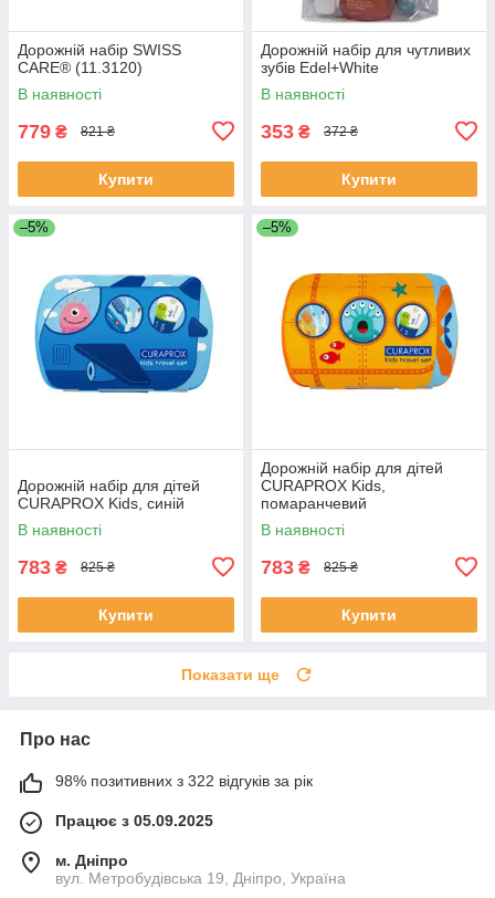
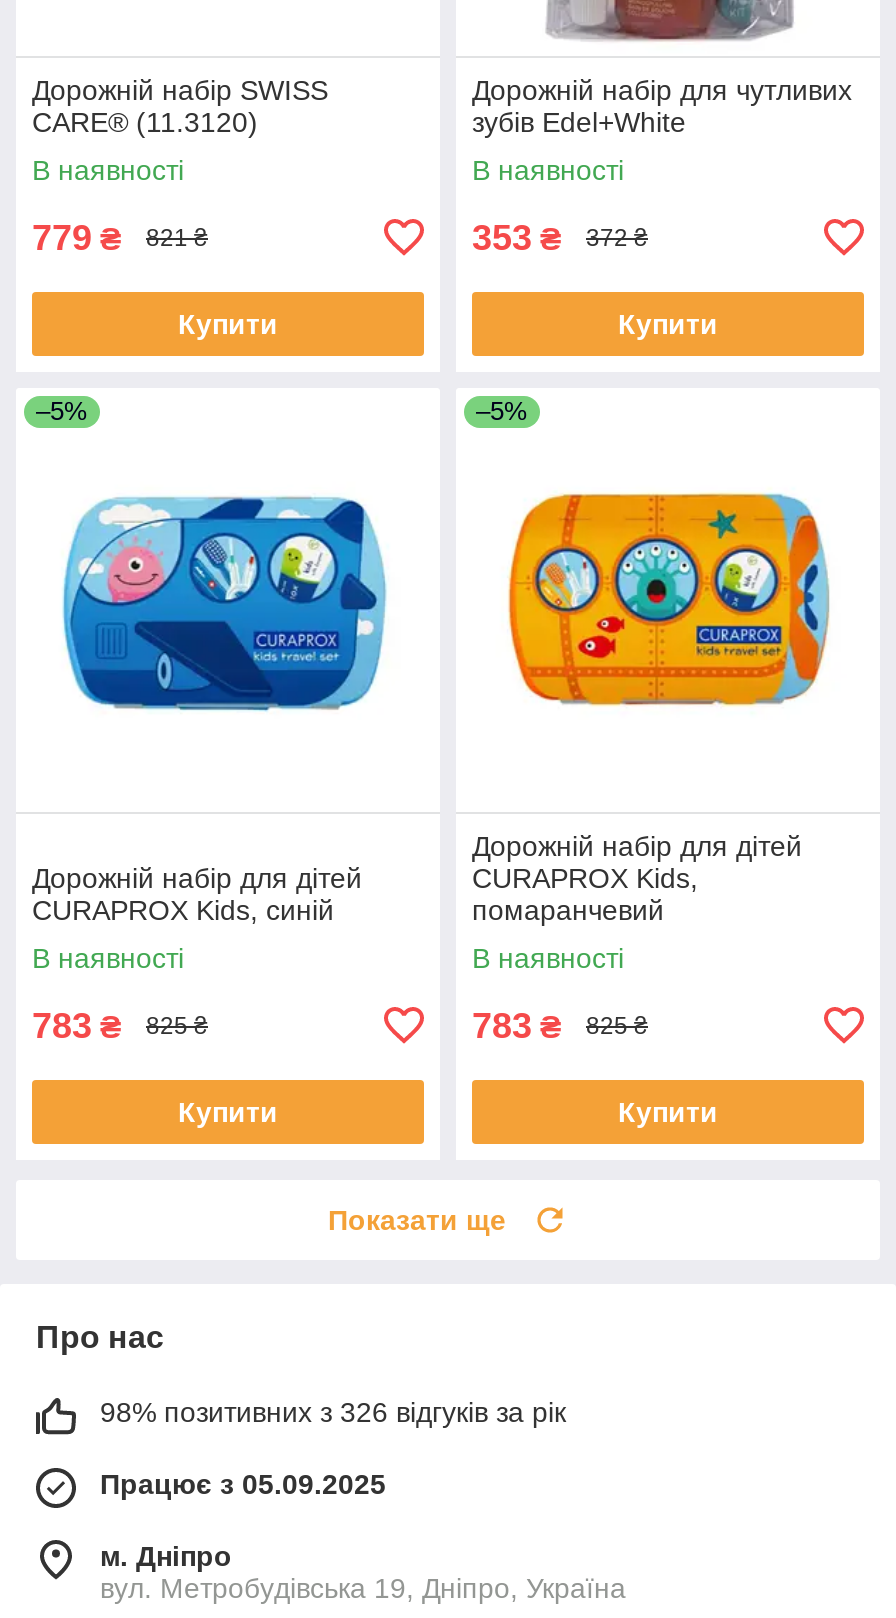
- 98% позитивних з 322 відгуків за рік
+ 98% позитивних з 326 відгуків за рік
